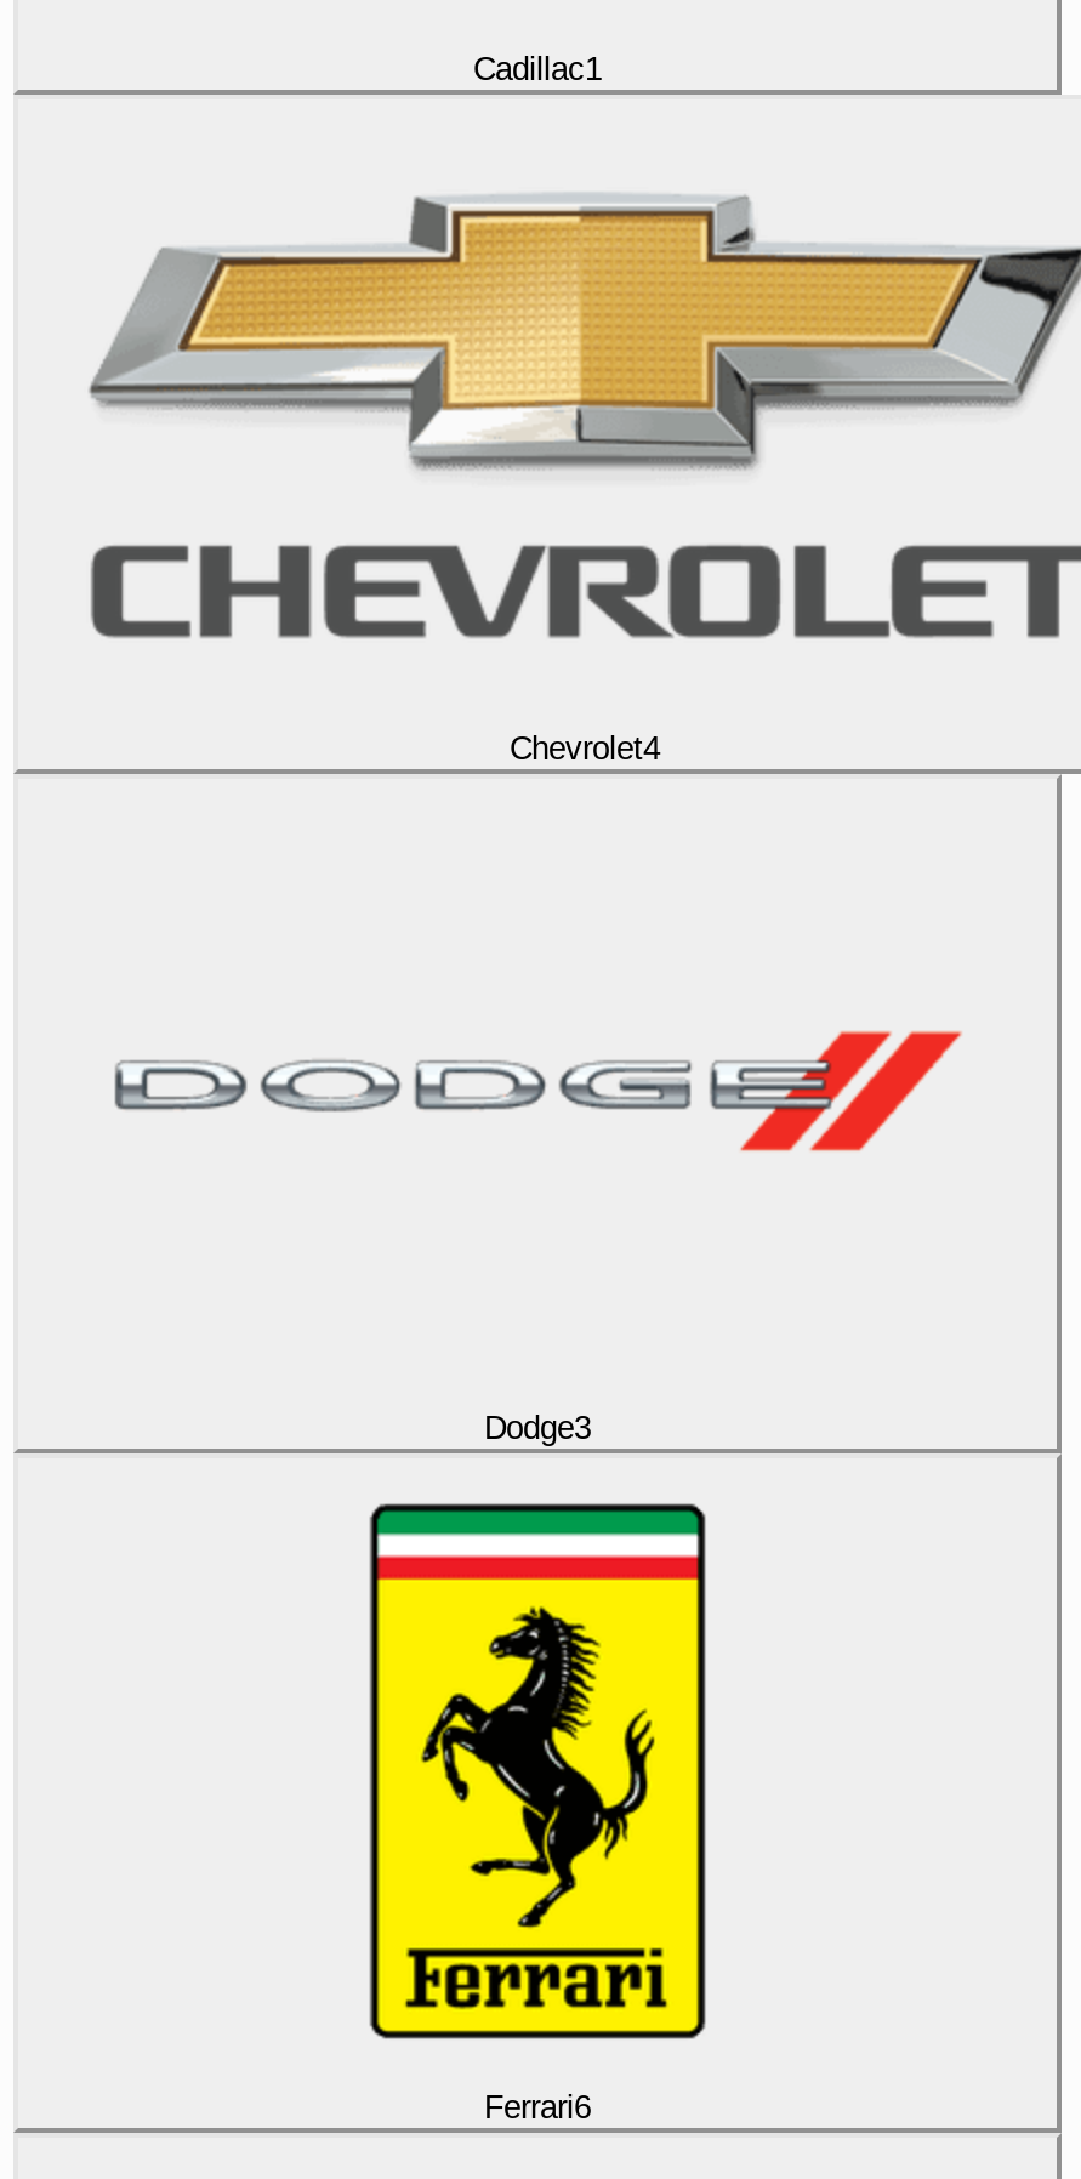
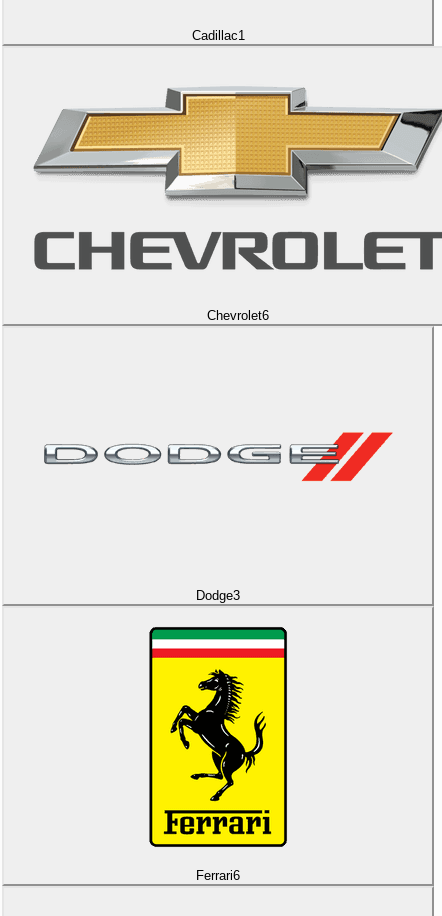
- Chevrolet4
+ Chevrolet6
